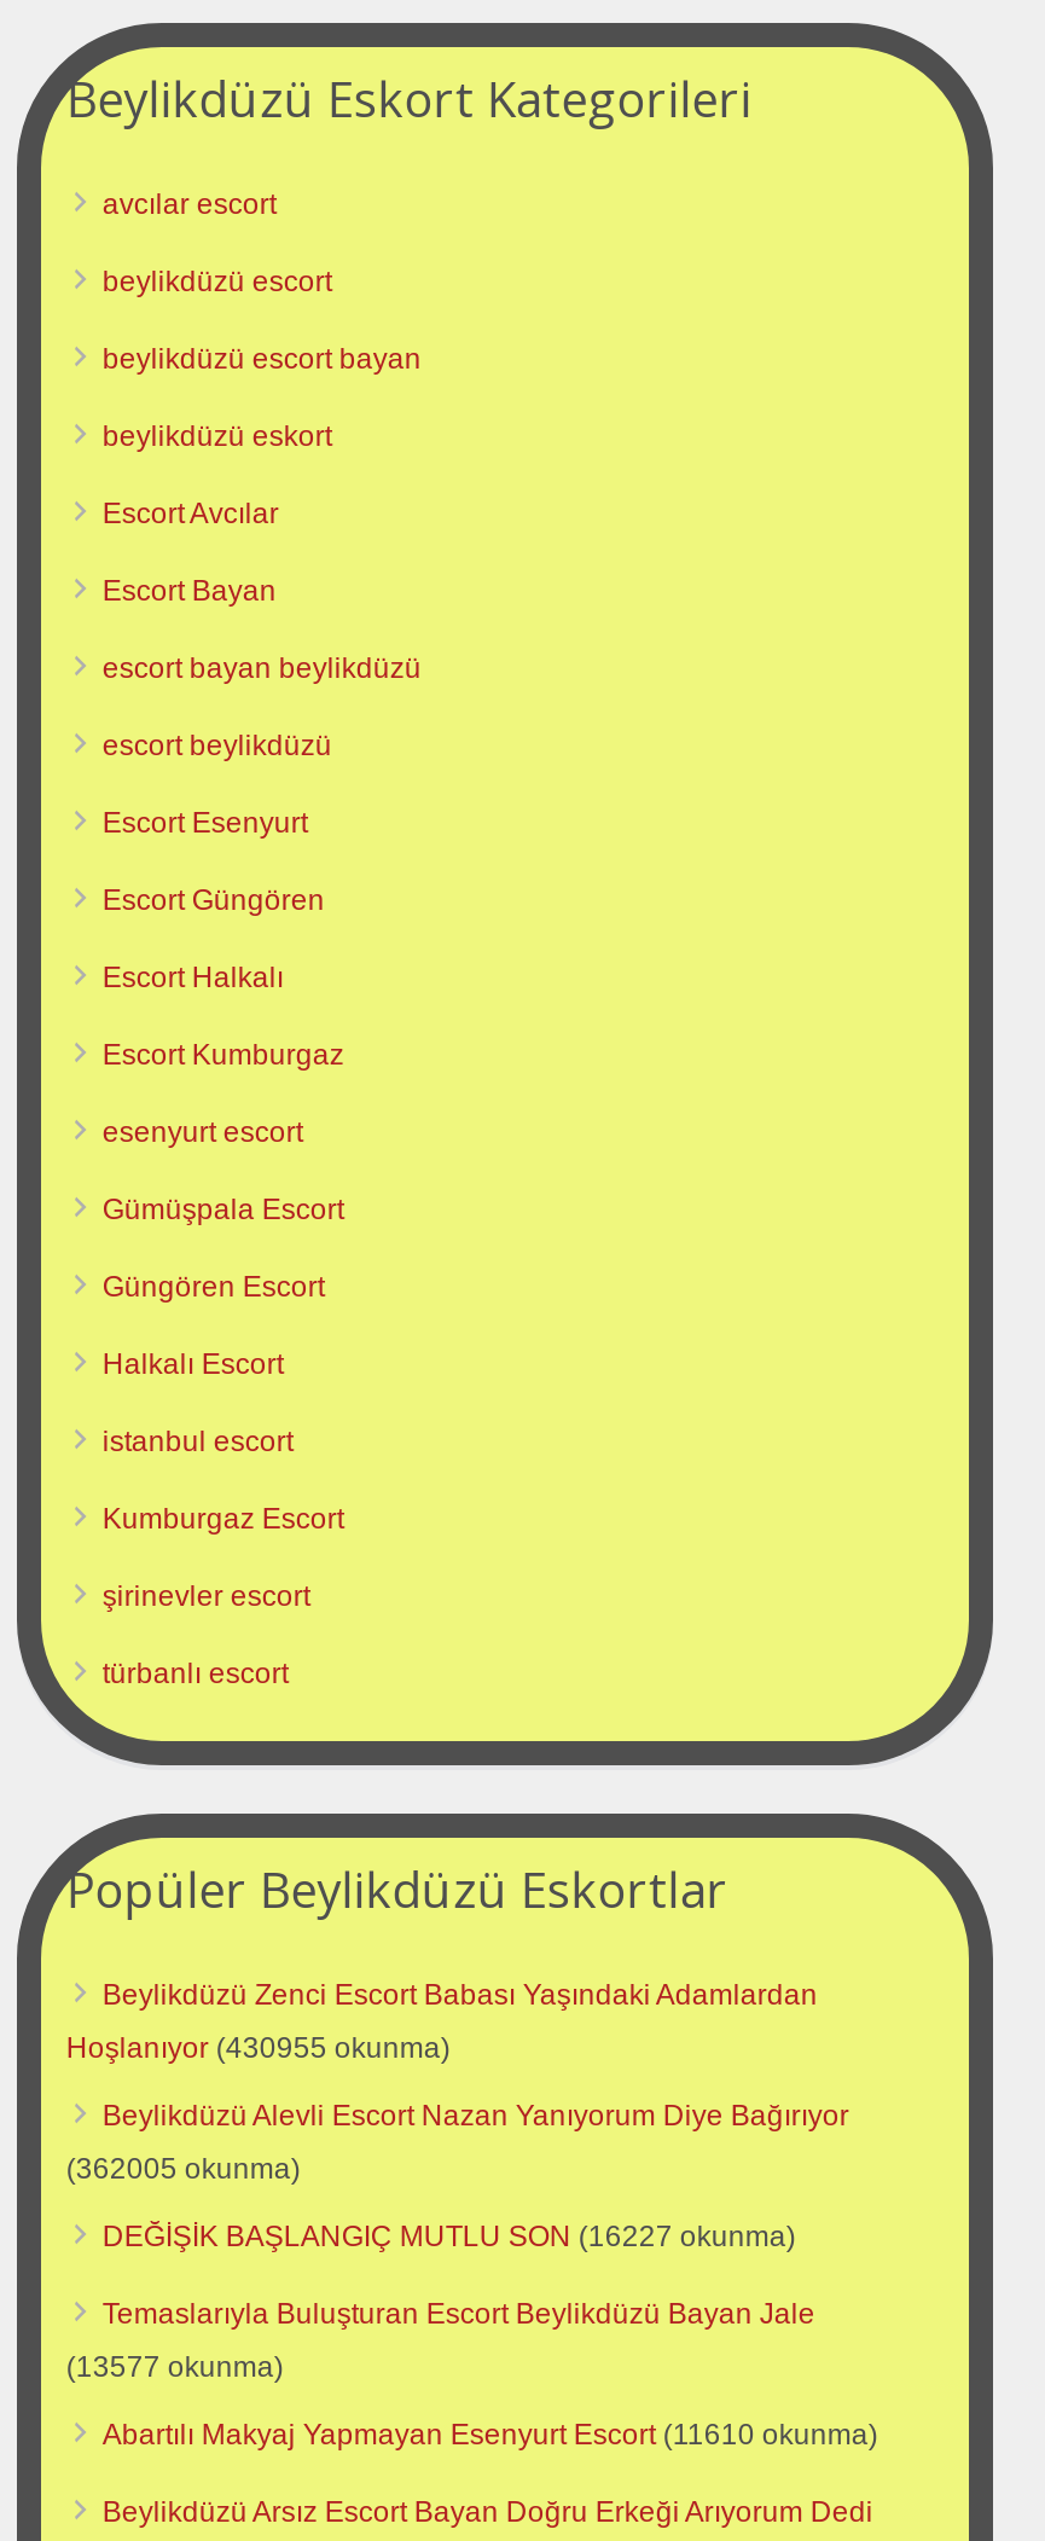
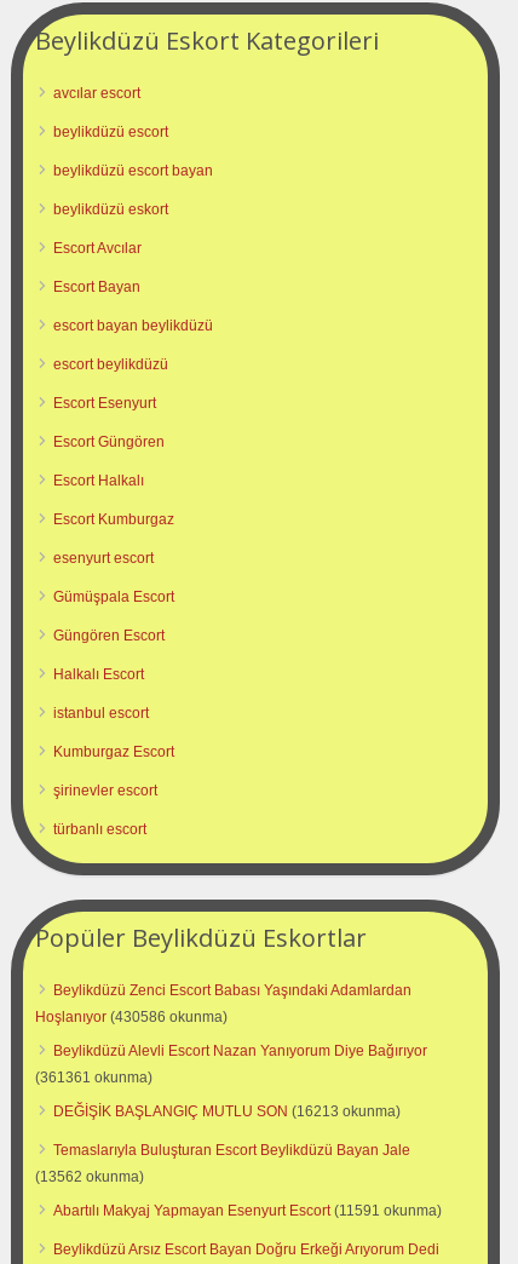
- Hoşlanıyor (430955 okunma)
+ Hoşlanıyor (430586 okunma)

- (362005 okunma)
+ (361361 okunma)

- DEĞİŞİK BAŞLANGIÇ MUTLU SON (16227 okunma)
+ DEĞİŞİK BAŞLANGIÇ MUTLU SON (16213 okunma)

- (13577 okunma)
+ (13562 okunma)

- Abartılı Makyaj Yapmayan Esenyurt Escort (11610 okunma)
+ Abartılı Makyaj Yapmayan Esenyurt Escort (11591 okunma)
